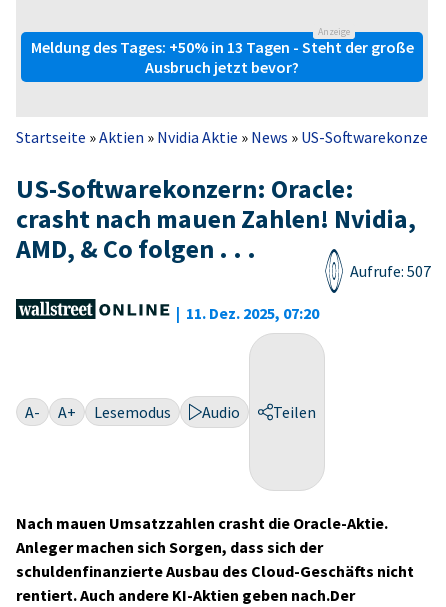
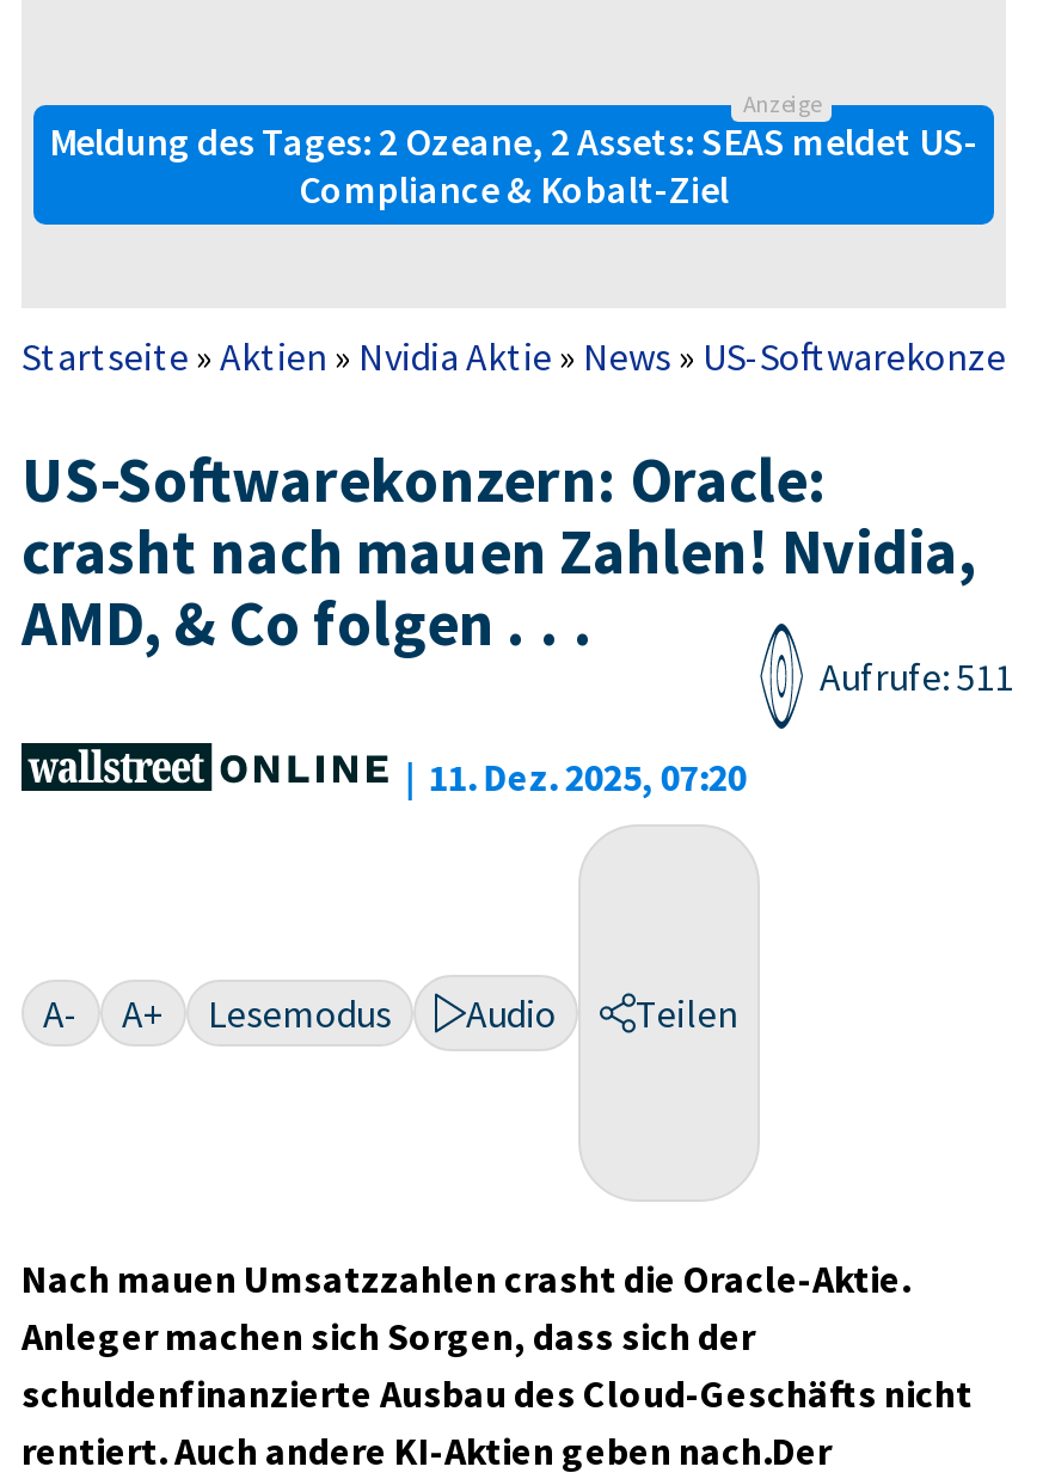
- Meldung des Tages: +50% in 13 Tagen - Steht der große
- Ausbruch jetzt bevor?
+ Meldung des Tages: 2 Ozeane, 2 Assets: SEAS meldet US-
+ Compliance & Kobalt-Ziel

- Aufrufe: 507
+ Aufrufe: 511
